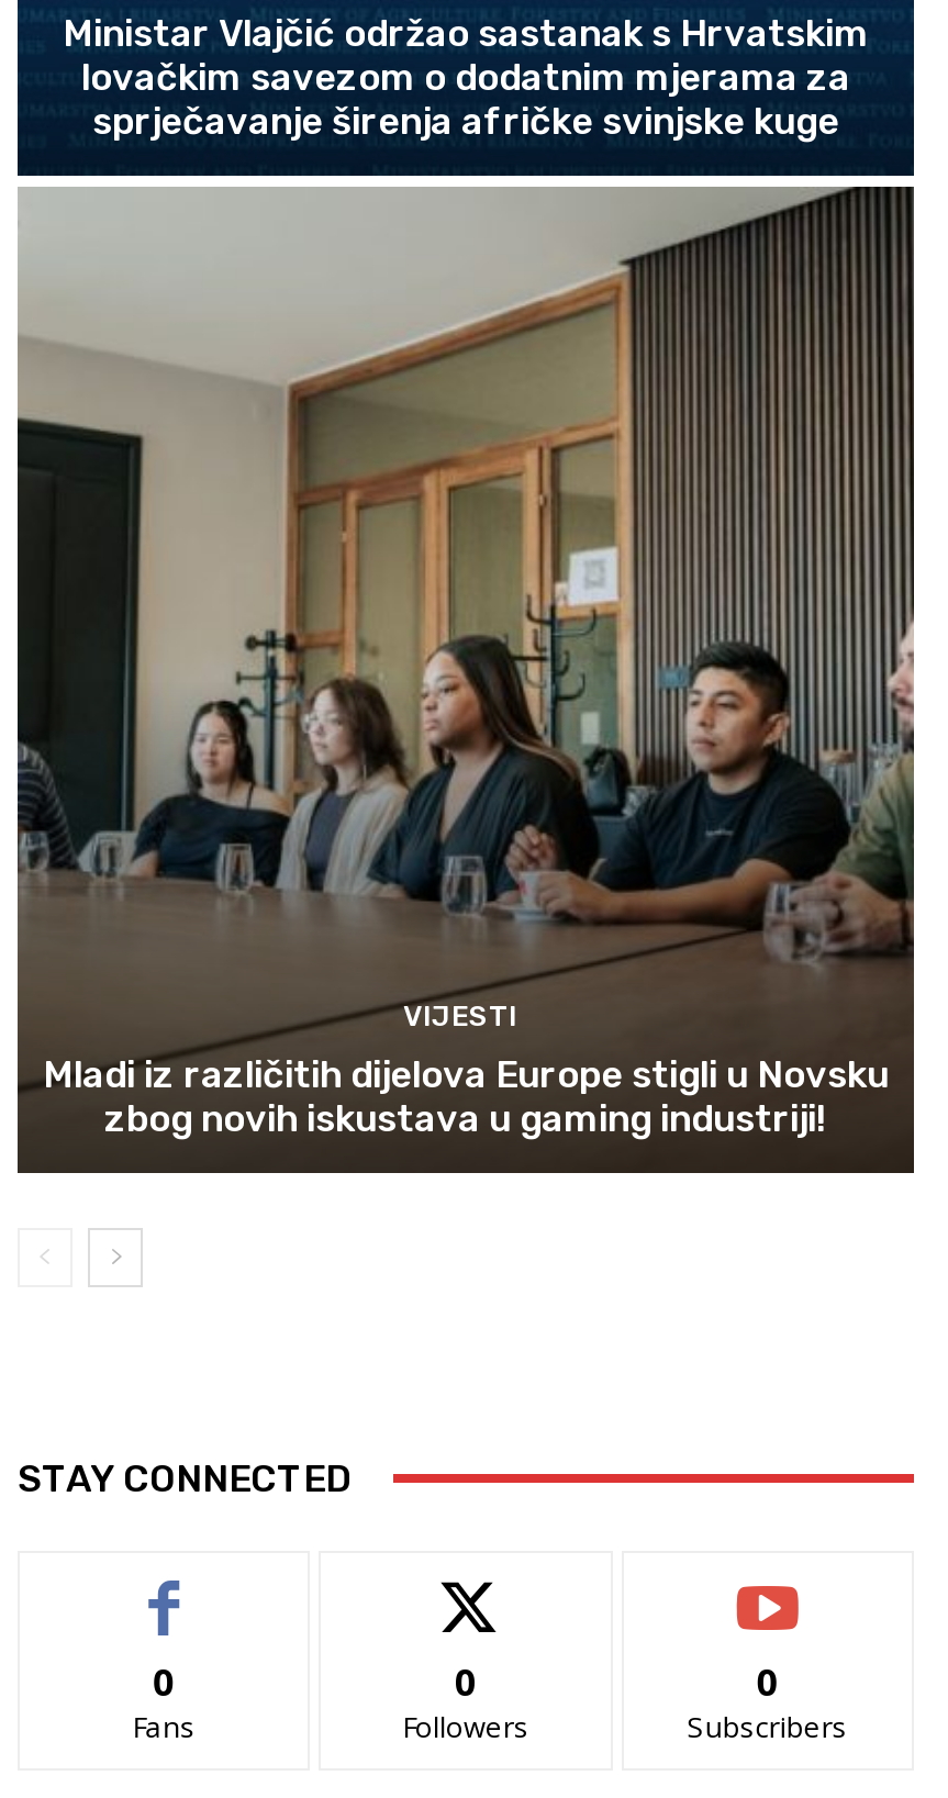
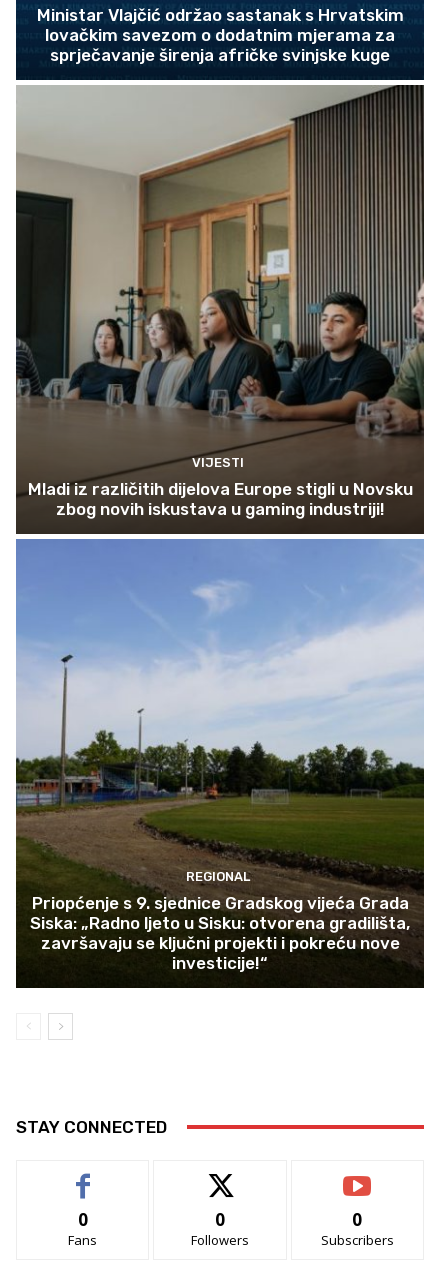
+ [image]
+ REGIONAL
+ Priopćenje s 9. sjednice Gradskog vijeća Grada
+ Siska: „Radno ljeto u Sisku: otvorena gradilišta,
+ završavaju se ključni projekti i pokreću nove
+ investicije!“
